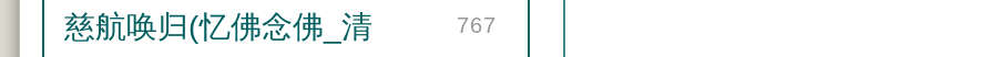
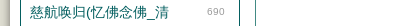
- 767
+ 690
